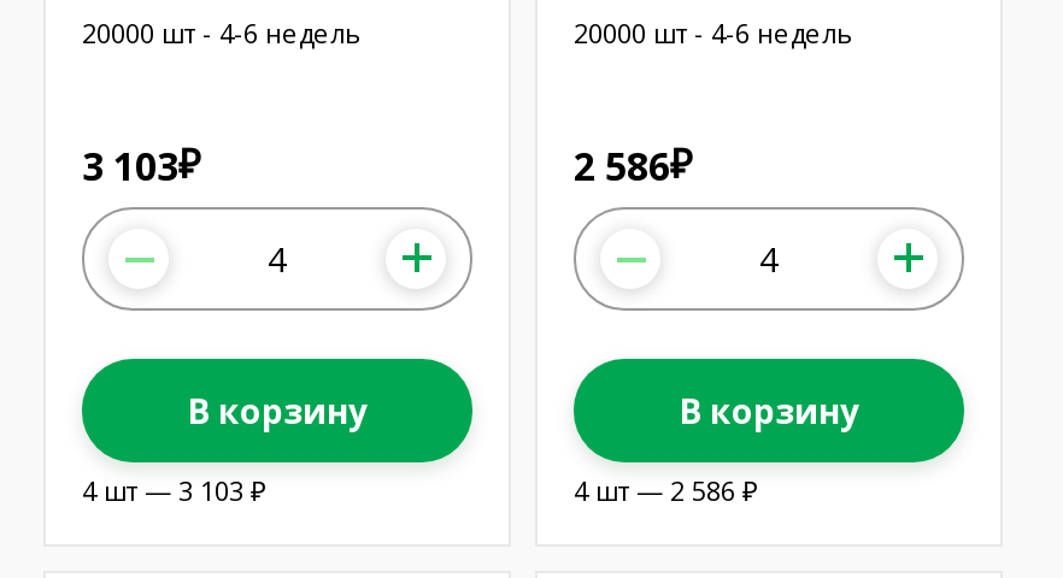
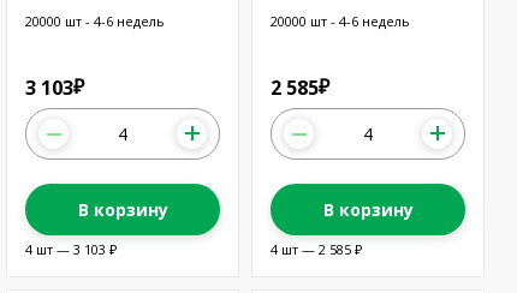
- 2 586₽
+ 2 585₽

- 4 шт — 2 586 ₽
+ 4 шт — 2 585 ₽
